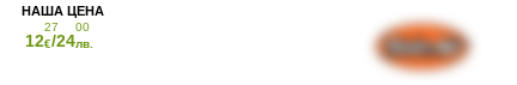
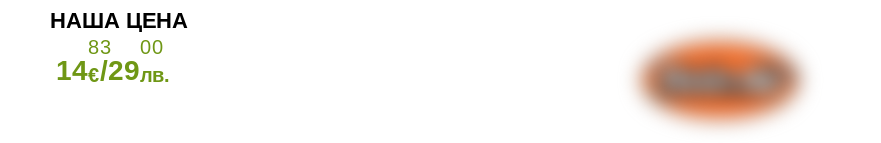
- 27
- €/24
+ 83
+ €/29

- 12
+ 14
